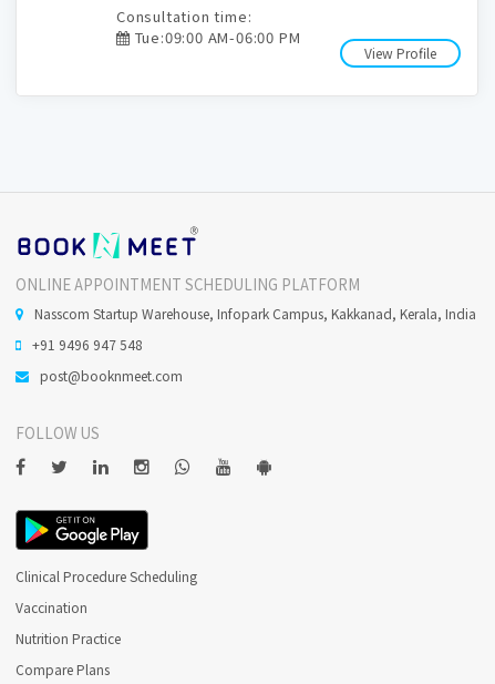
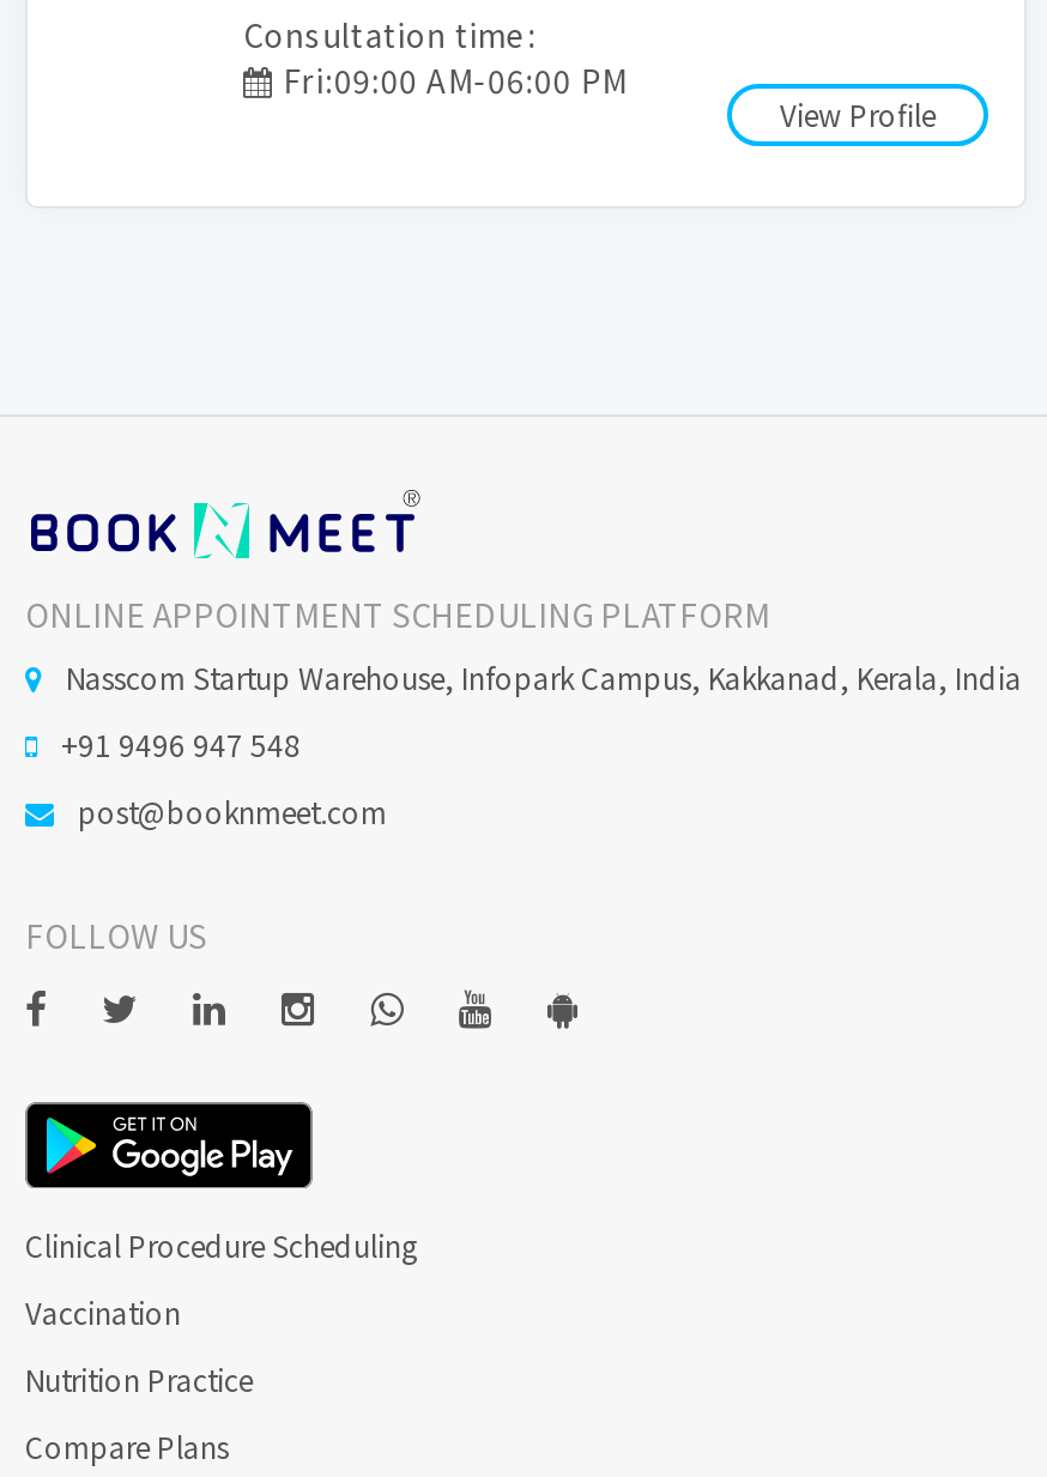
- Tue:09:00 AM-06:00 PM
+ Fri:09:00 AM-06:00 PM
